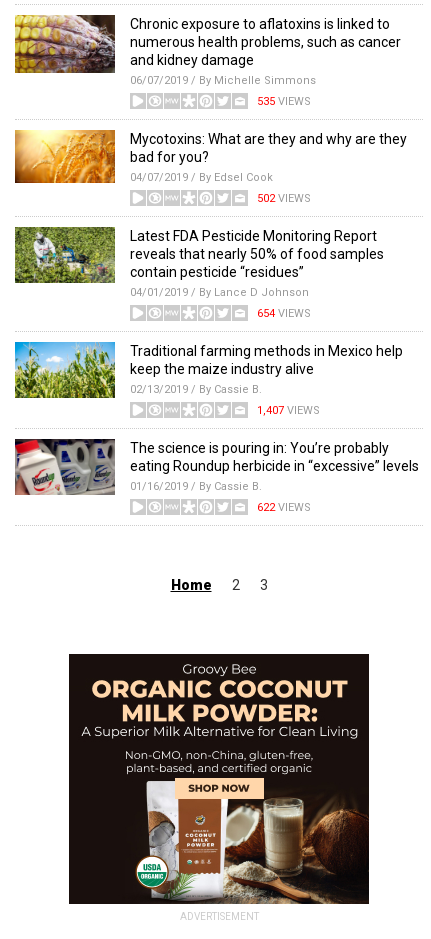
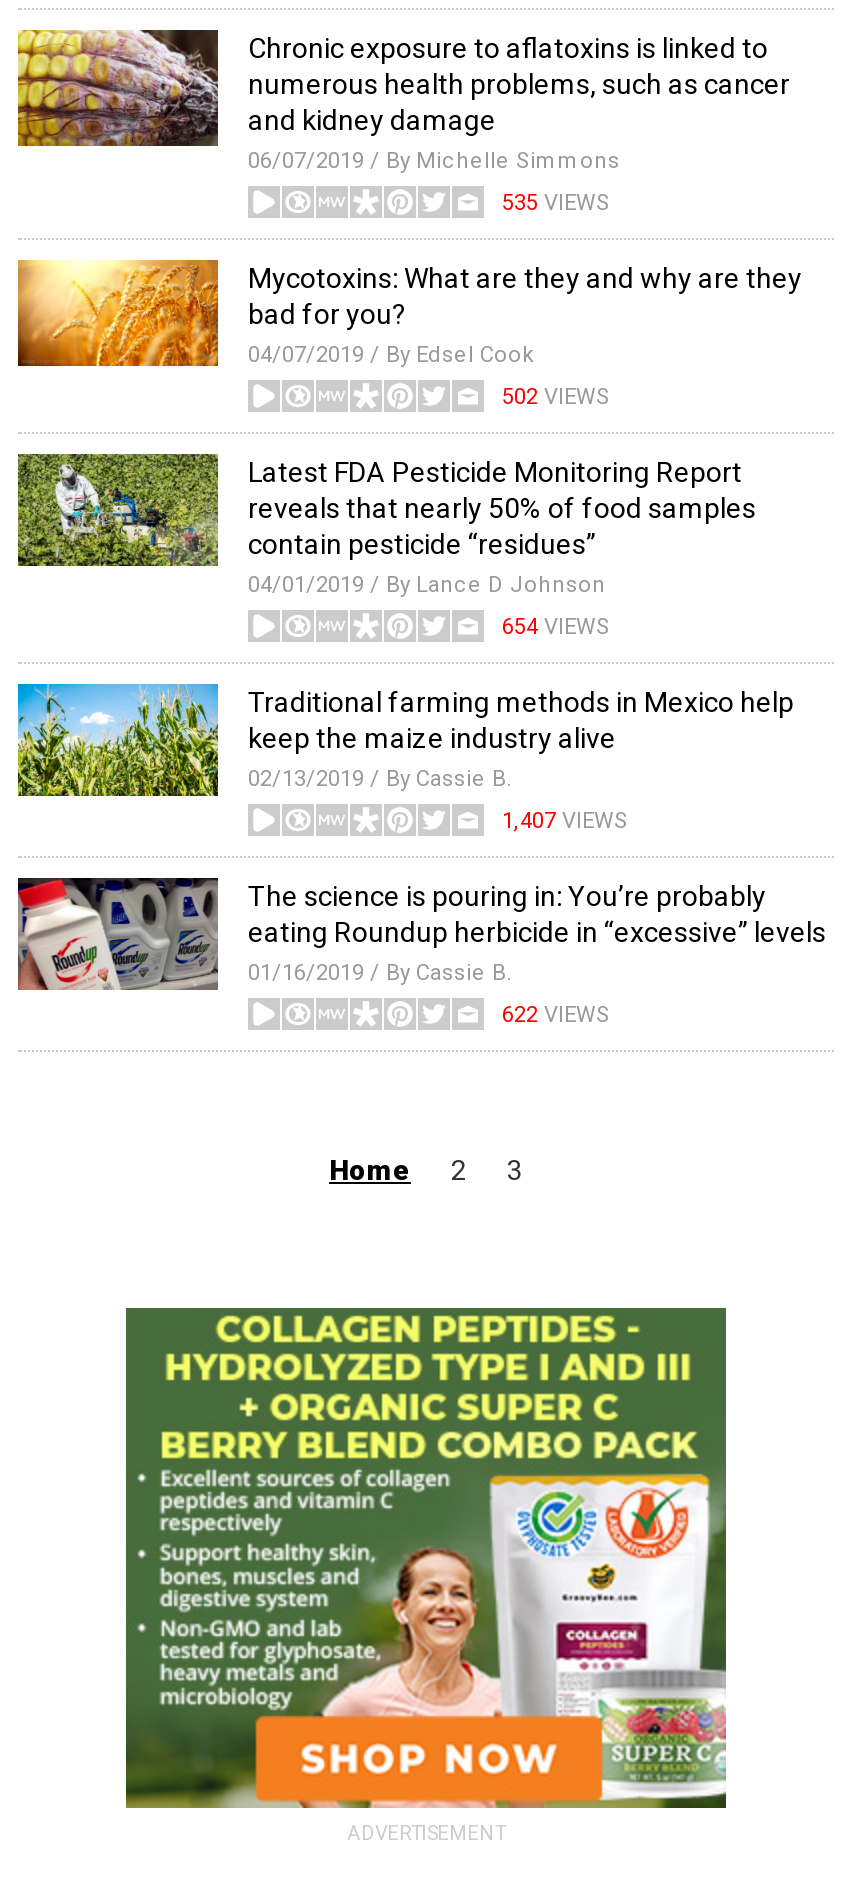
- [image]
+ [image]
